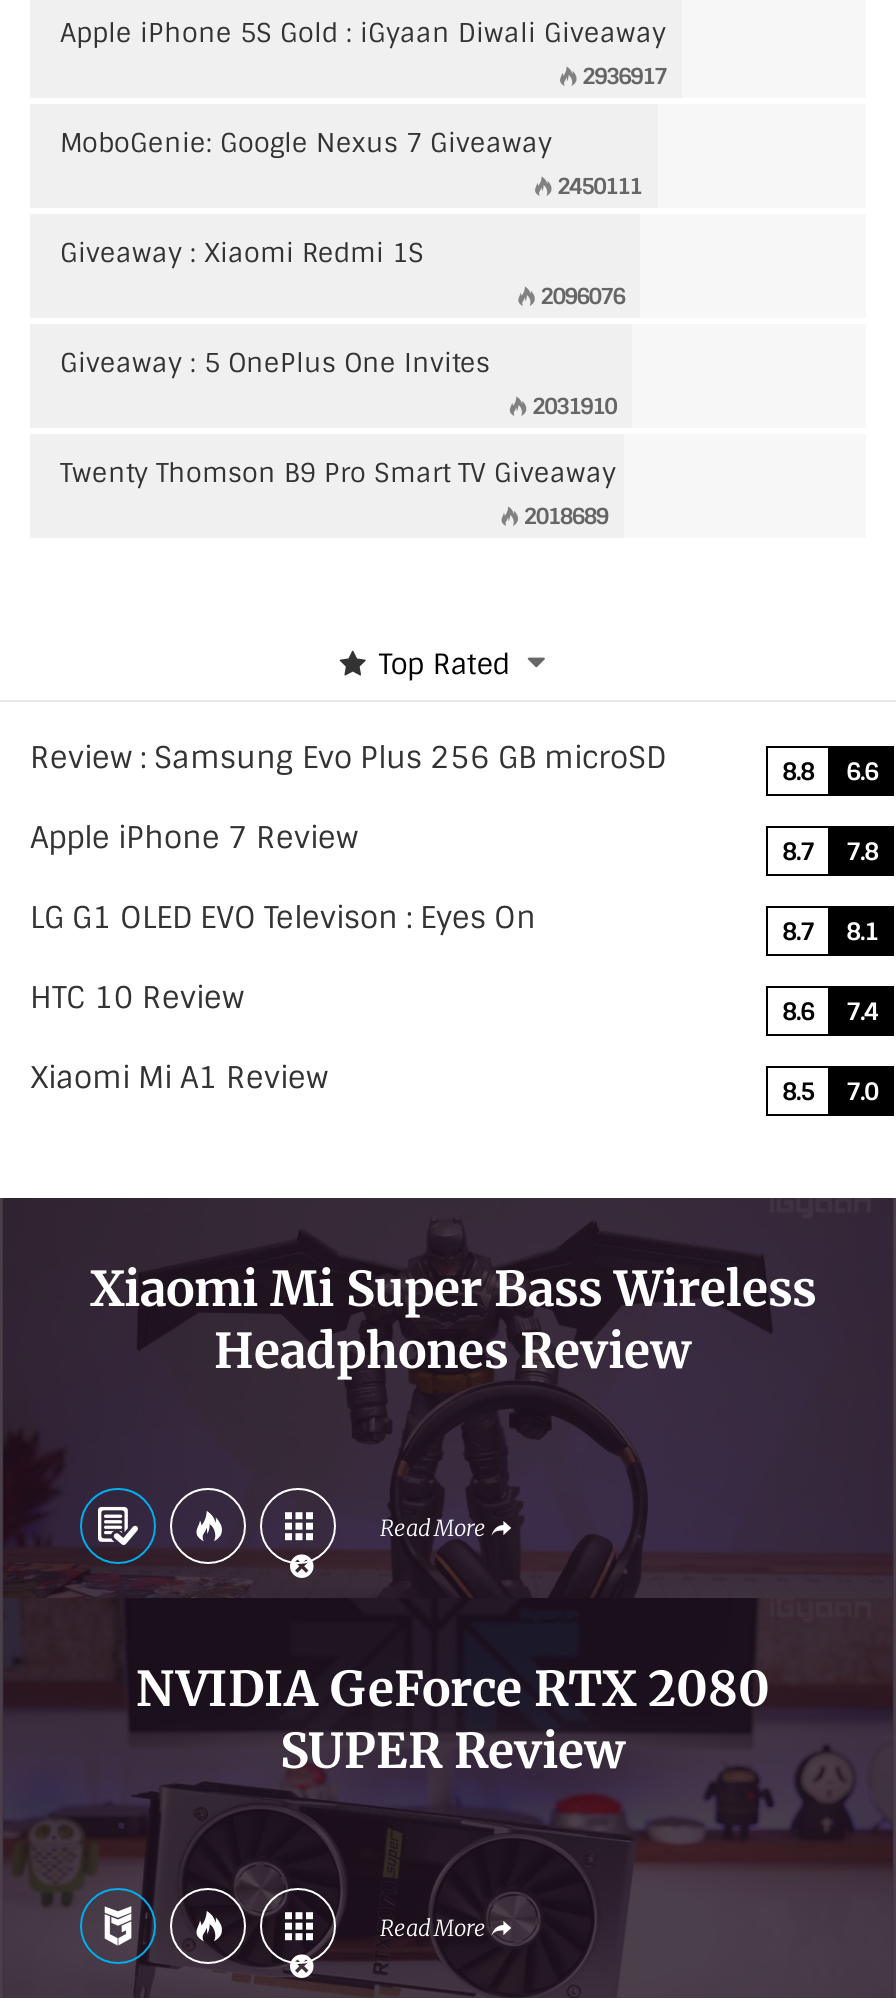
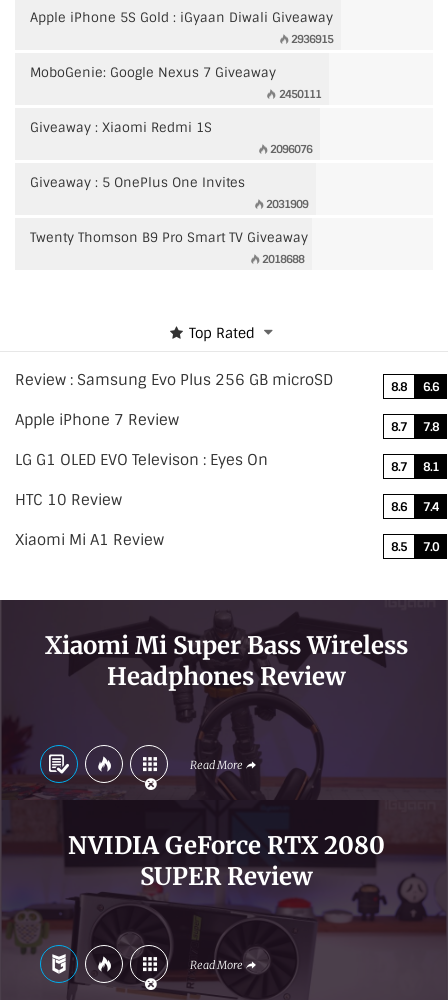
- 2936917
+ 2936915

- 2031910
+ 2031909

- 2018689
+ 2018688
